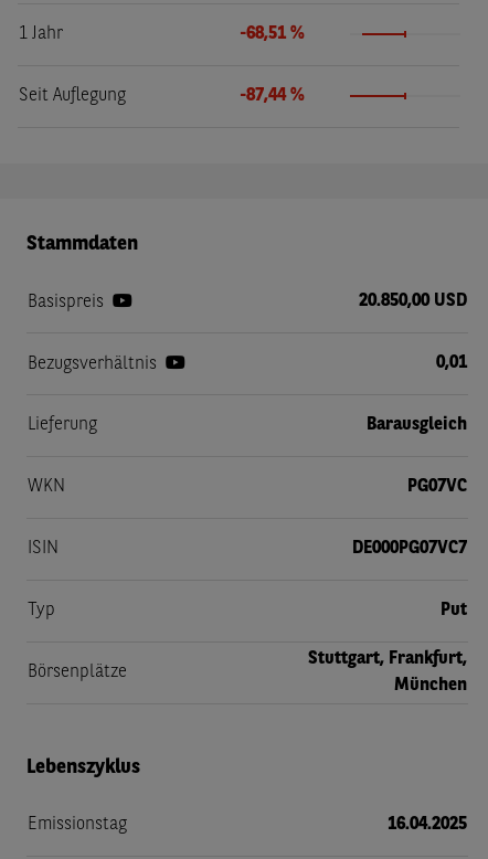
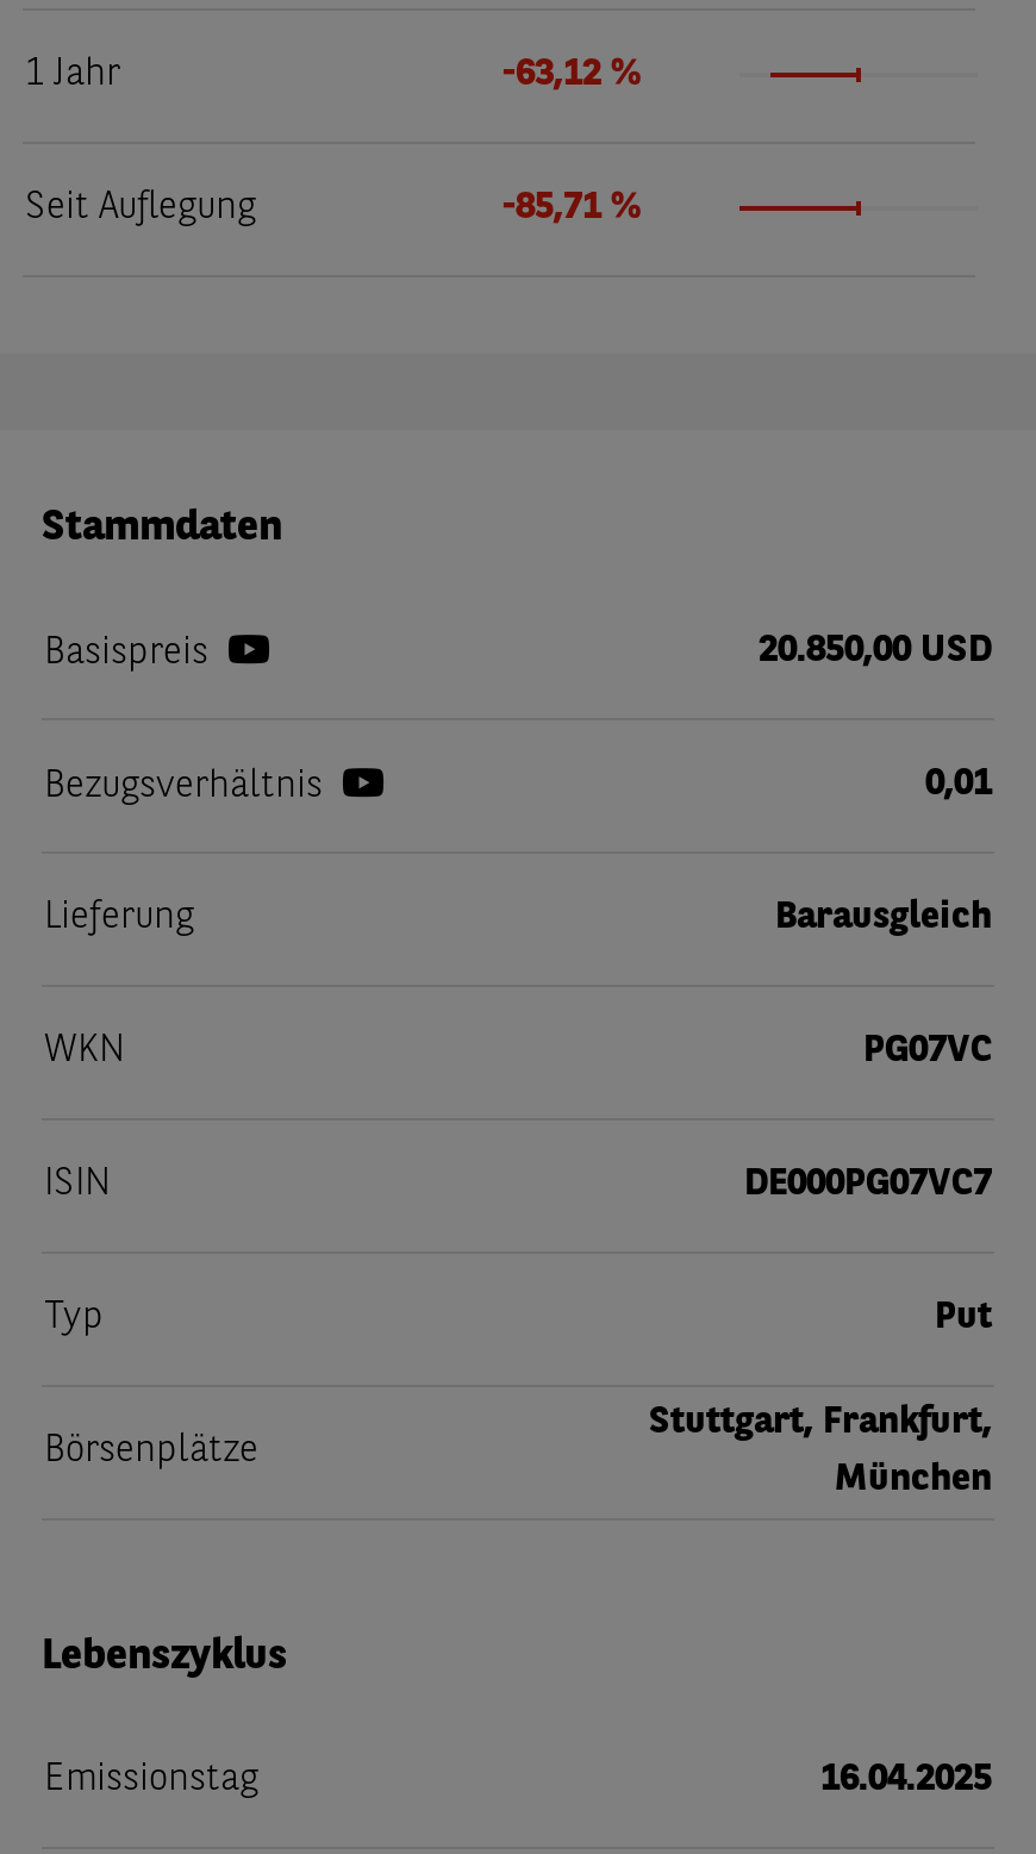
- -68,51 %
+ -63,12 %

- -87,44 %
+ -85,71 %
